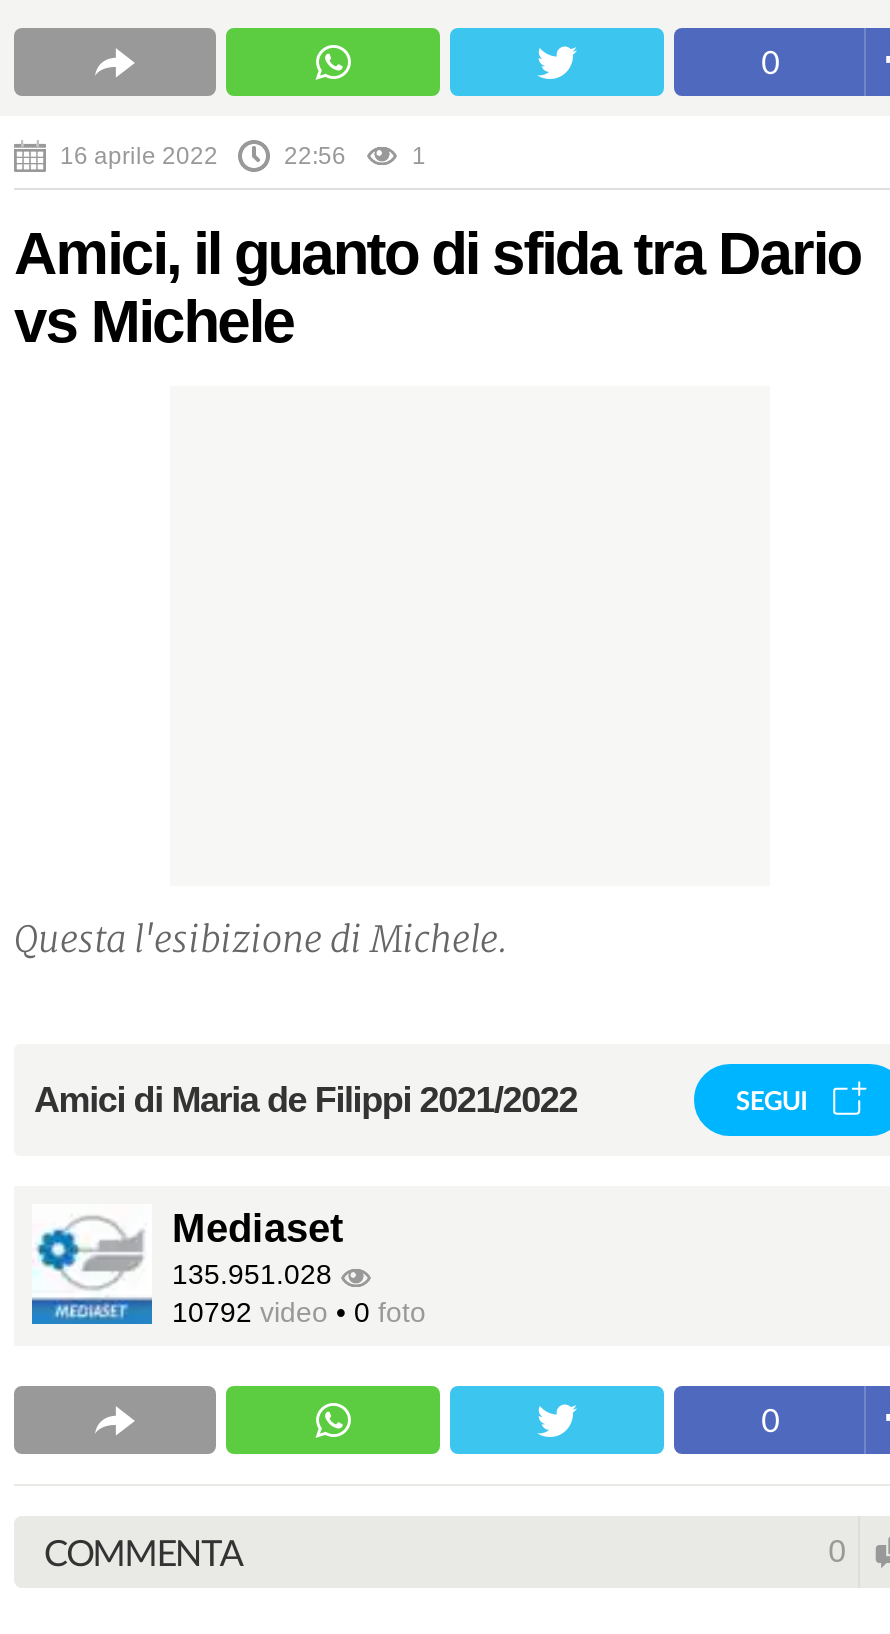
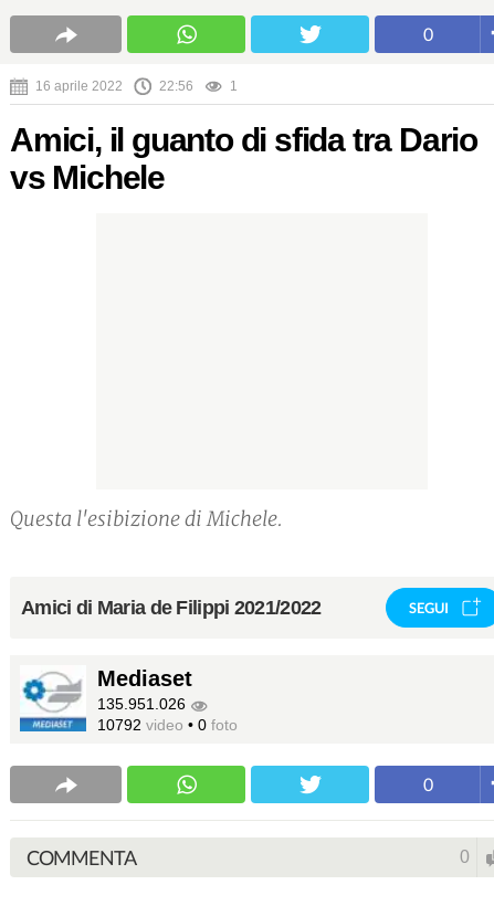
- 135.951.028
+ 135.951.026
